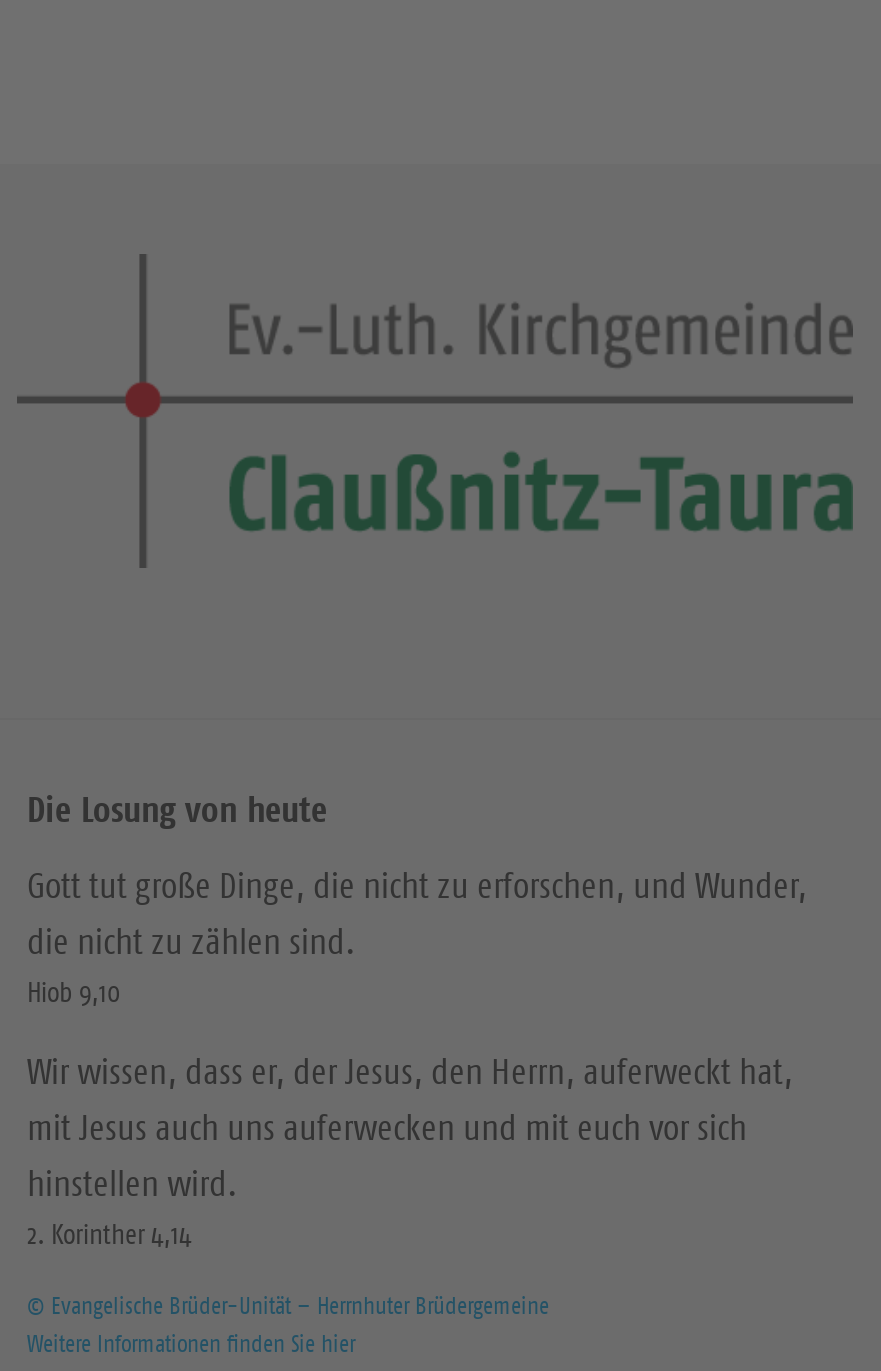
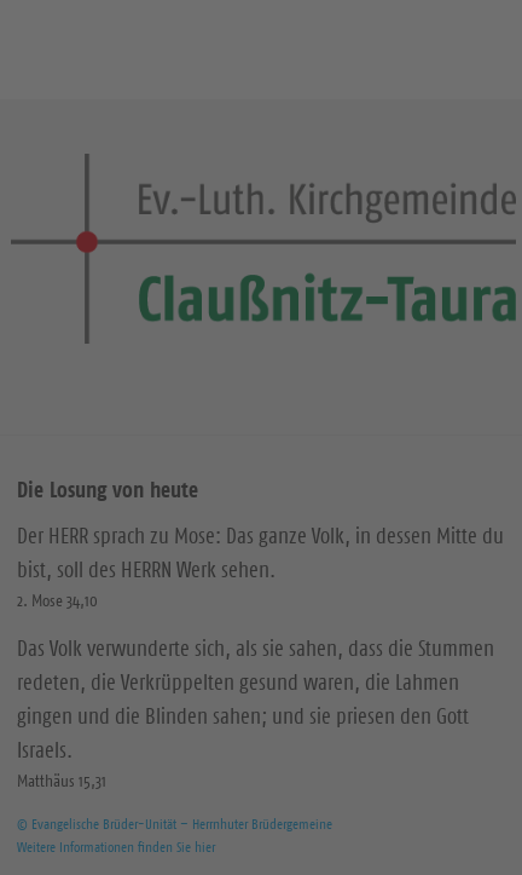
- Gott tut große Dinge, die nicht zu erforschen, und Wunder,
- die nicht zu zählen sind.
- Hiob 9,10
+ Der HERR sprach zu Mose: Das ganze Volk, in dessen Mitte du
+ bist, soll des HERRN Werk sehen.
+ 2. Mose 34,10

- Wir wissen, dass er, der Jesus, den Herrn, auferweckt hat,
- mit Jesus auch uns auferwecken und mit euch vor sich
- hinstellen wird.
- 2. Korinther 4,14
+ Das Volk verwunderte sich, als sie sahen, dass die Stummen
+ redeten, die Verkrüppelten gesund waren, die Lahmen
+ gingen und die Blinden sahen; und sie priesen den Gott
+ Israels.
+ Matthäus 15,31
